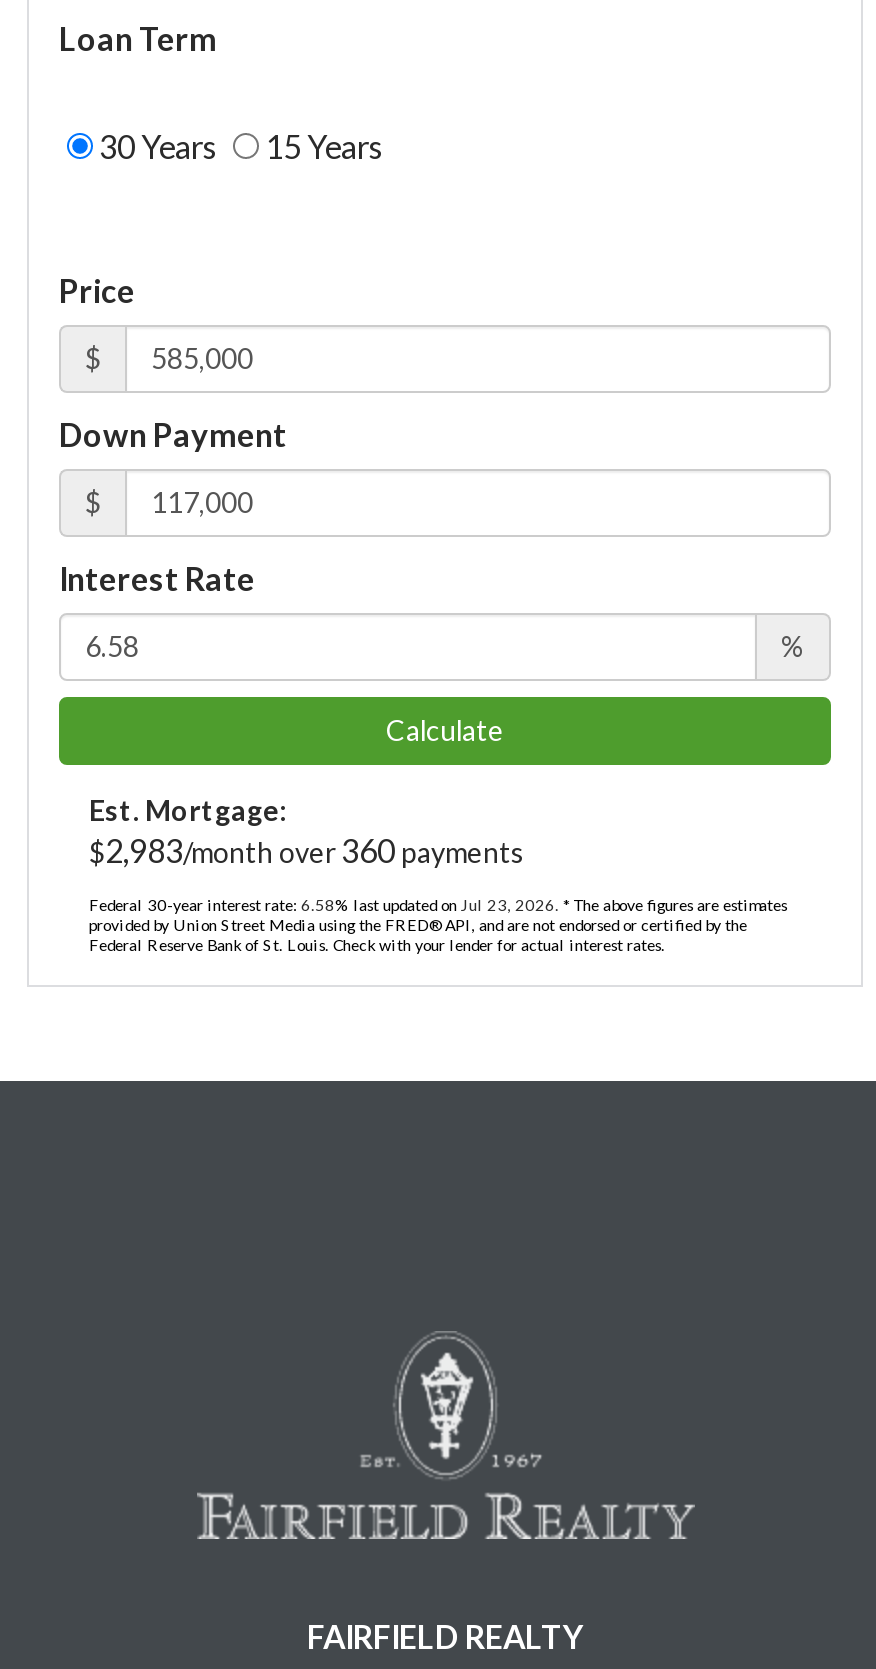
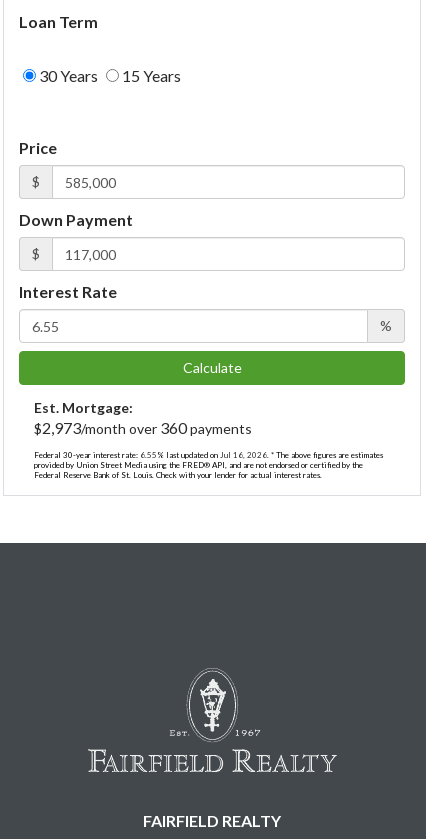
- $2,983/month over 360 payments
+ $2,973/month over 360 payments

- Federal 30-year interest rate: 6.58% last updated on Jul 23, 2026. * The above figures are estimates
+ Federal 30-year interest rate: 6.55% last updated on Jul 16, 2026. * The above figures are estimates
